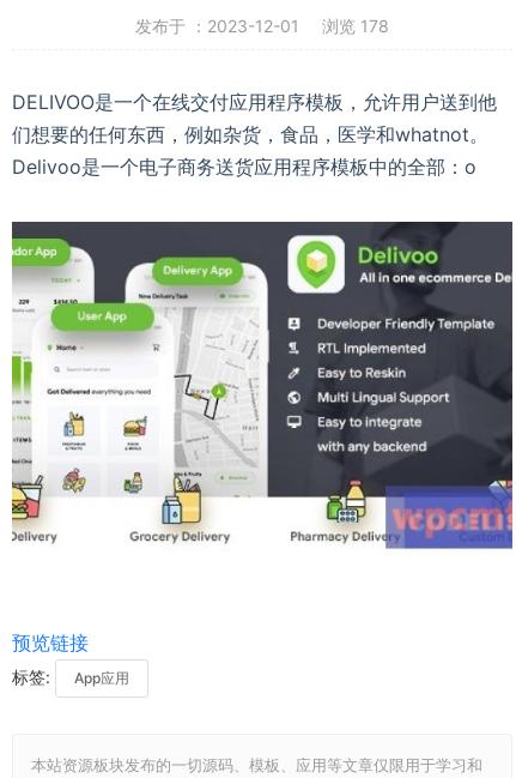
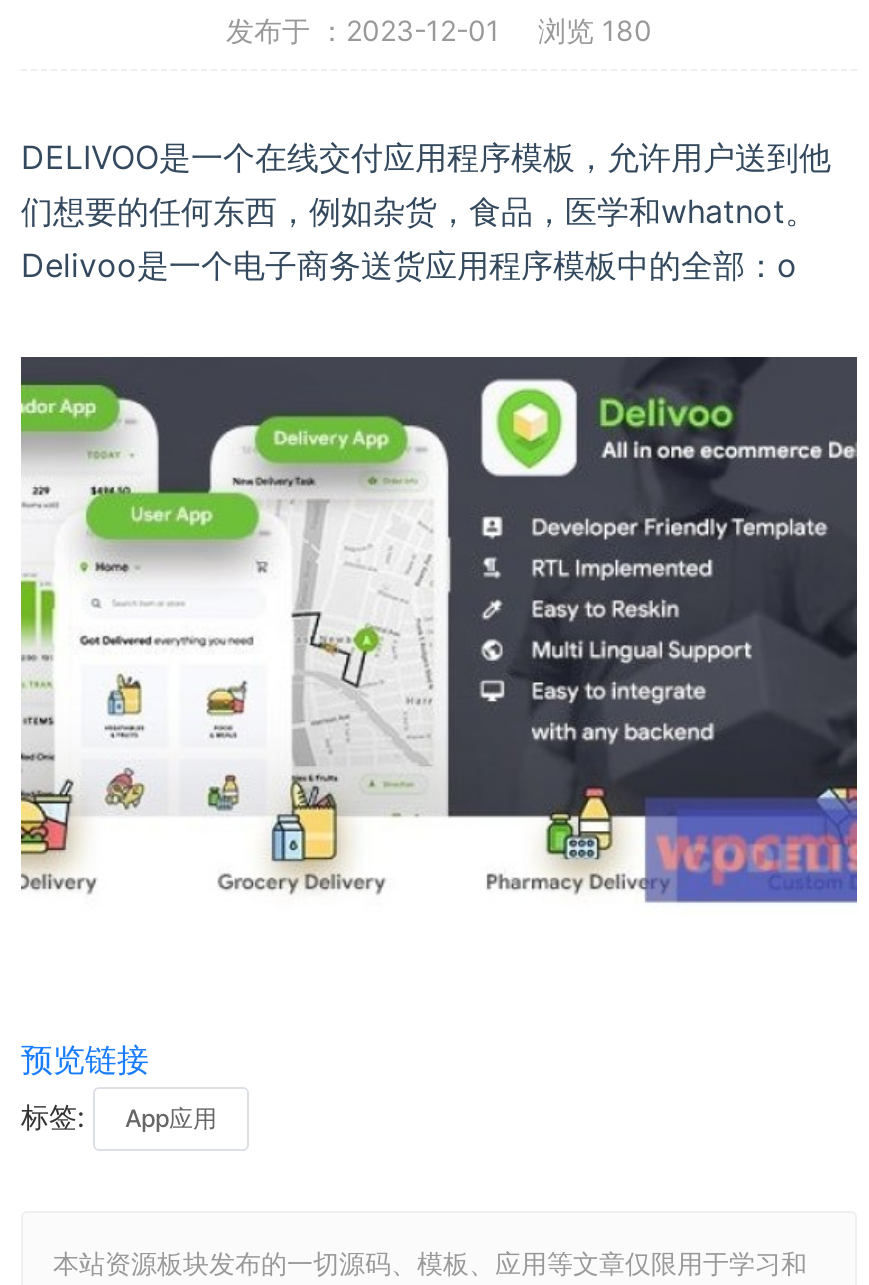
- 发布于 ：2023-12-01 浏览 178
+ 发布于 ：2023-12-01 浏览 180
